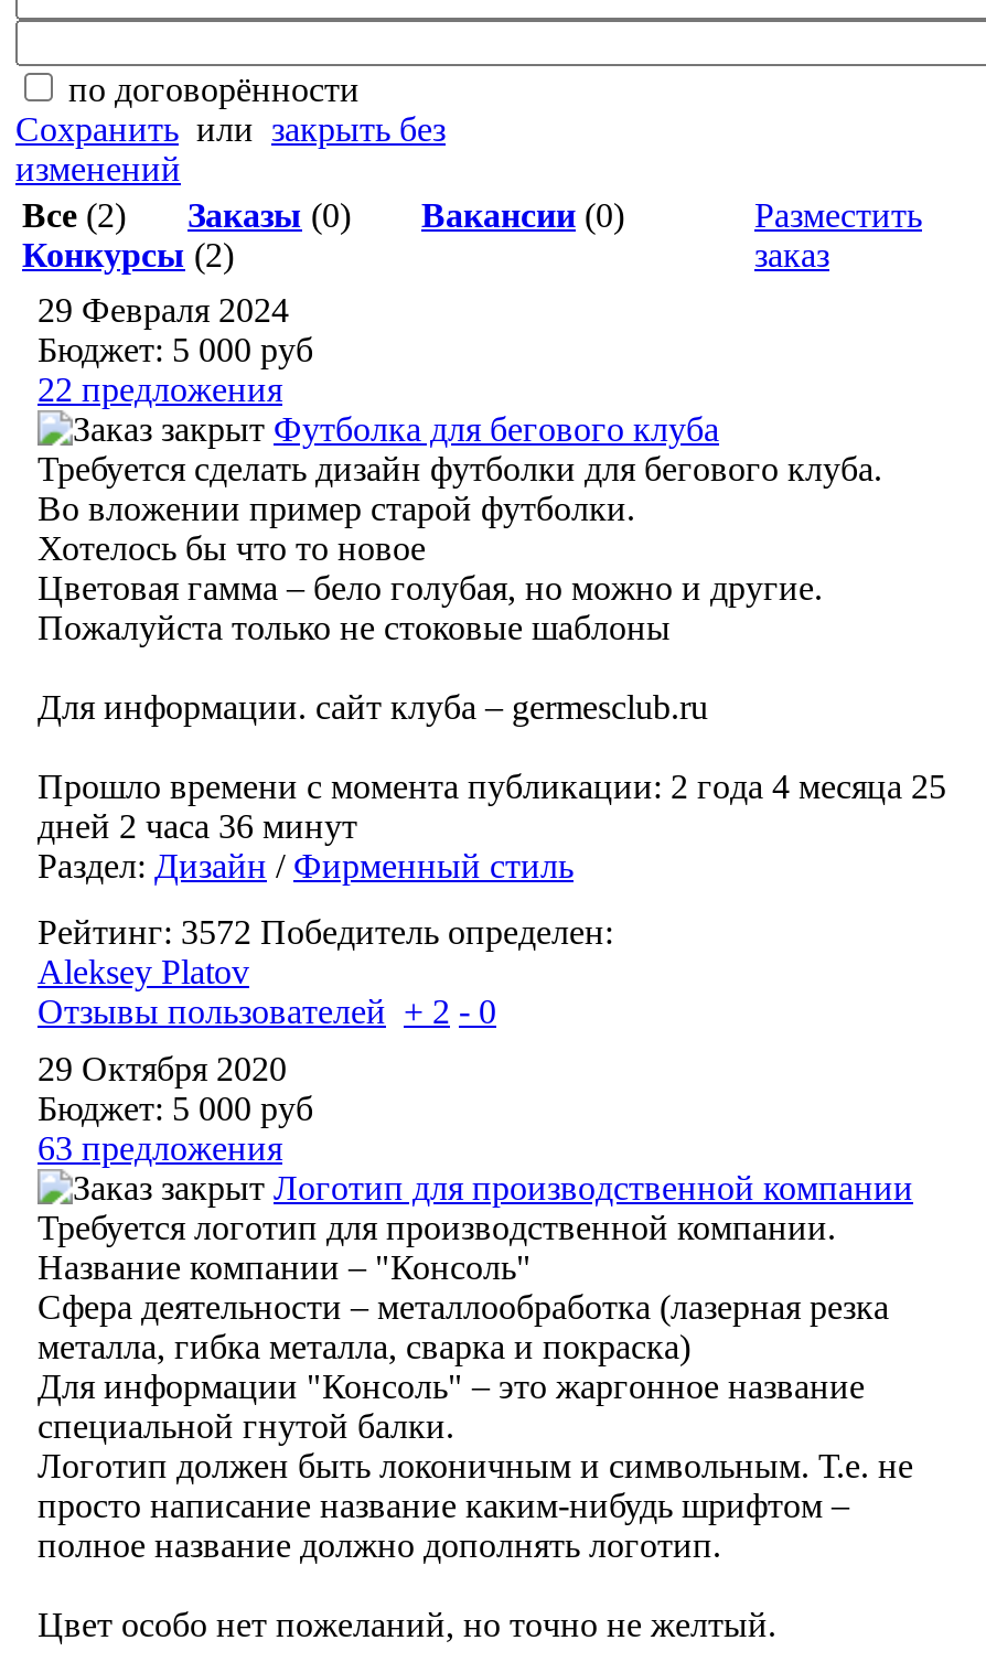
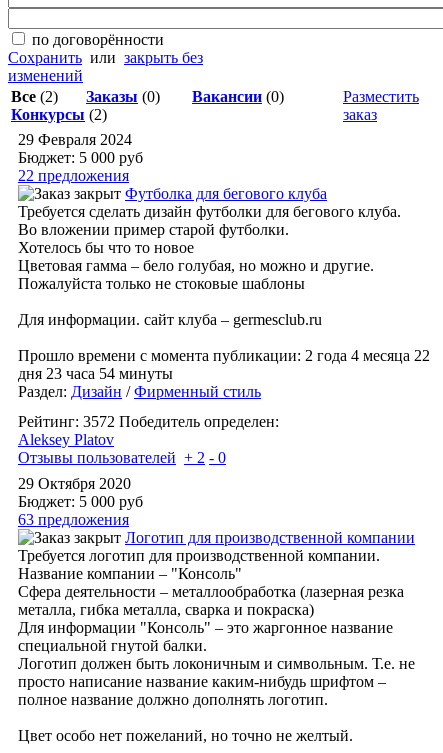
- Прошло времени с момента публикации: 2 года 4 месяца 25
+ Прошло времени с момента публикации: 2 года 4 месяца 22

- дней 2 часа 36 минут
+ дня 23 часа 54 минуты
